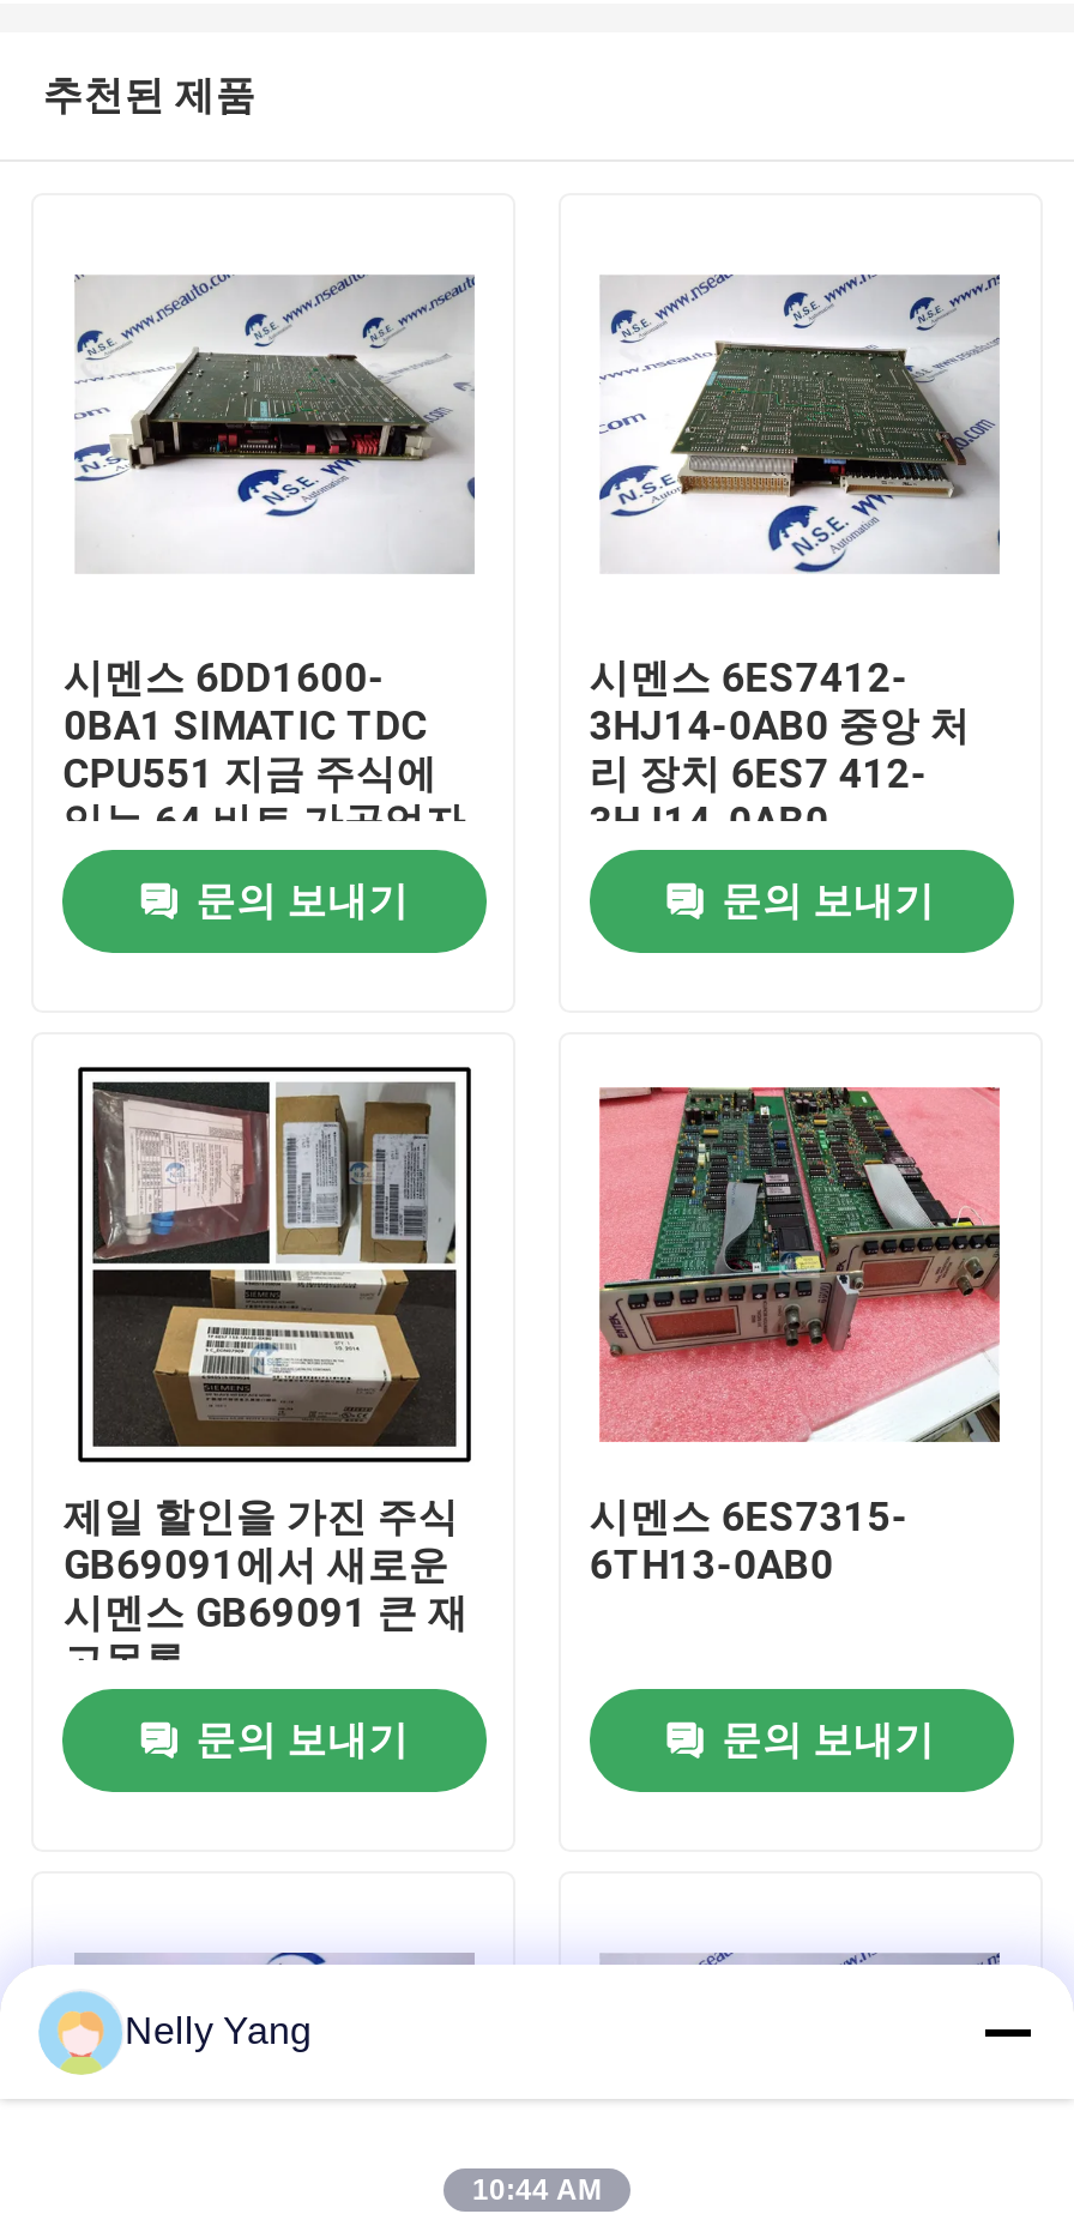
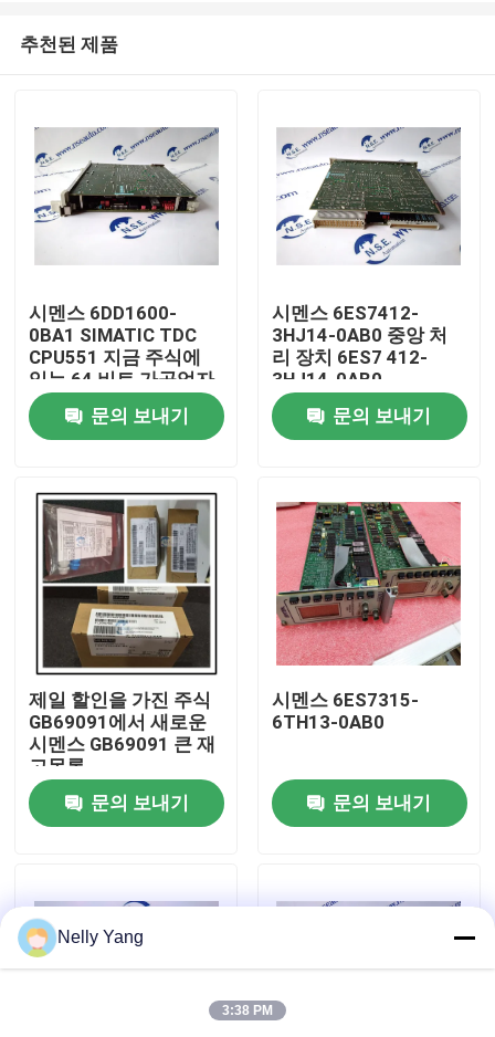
- 10:44 AM
+ 3:38 PM
